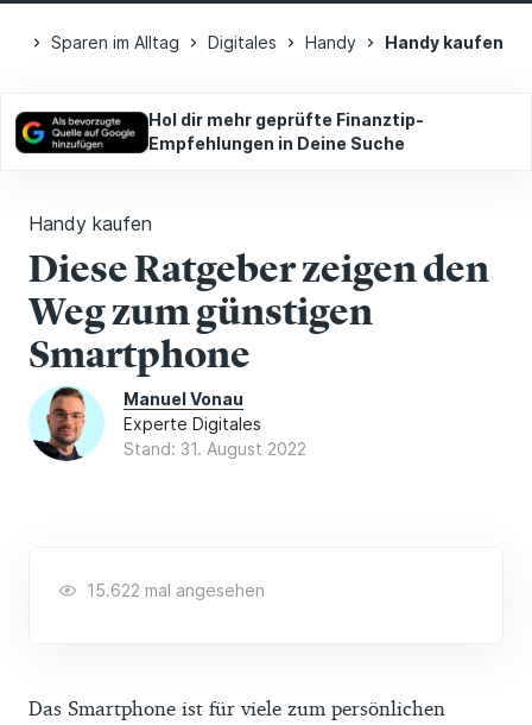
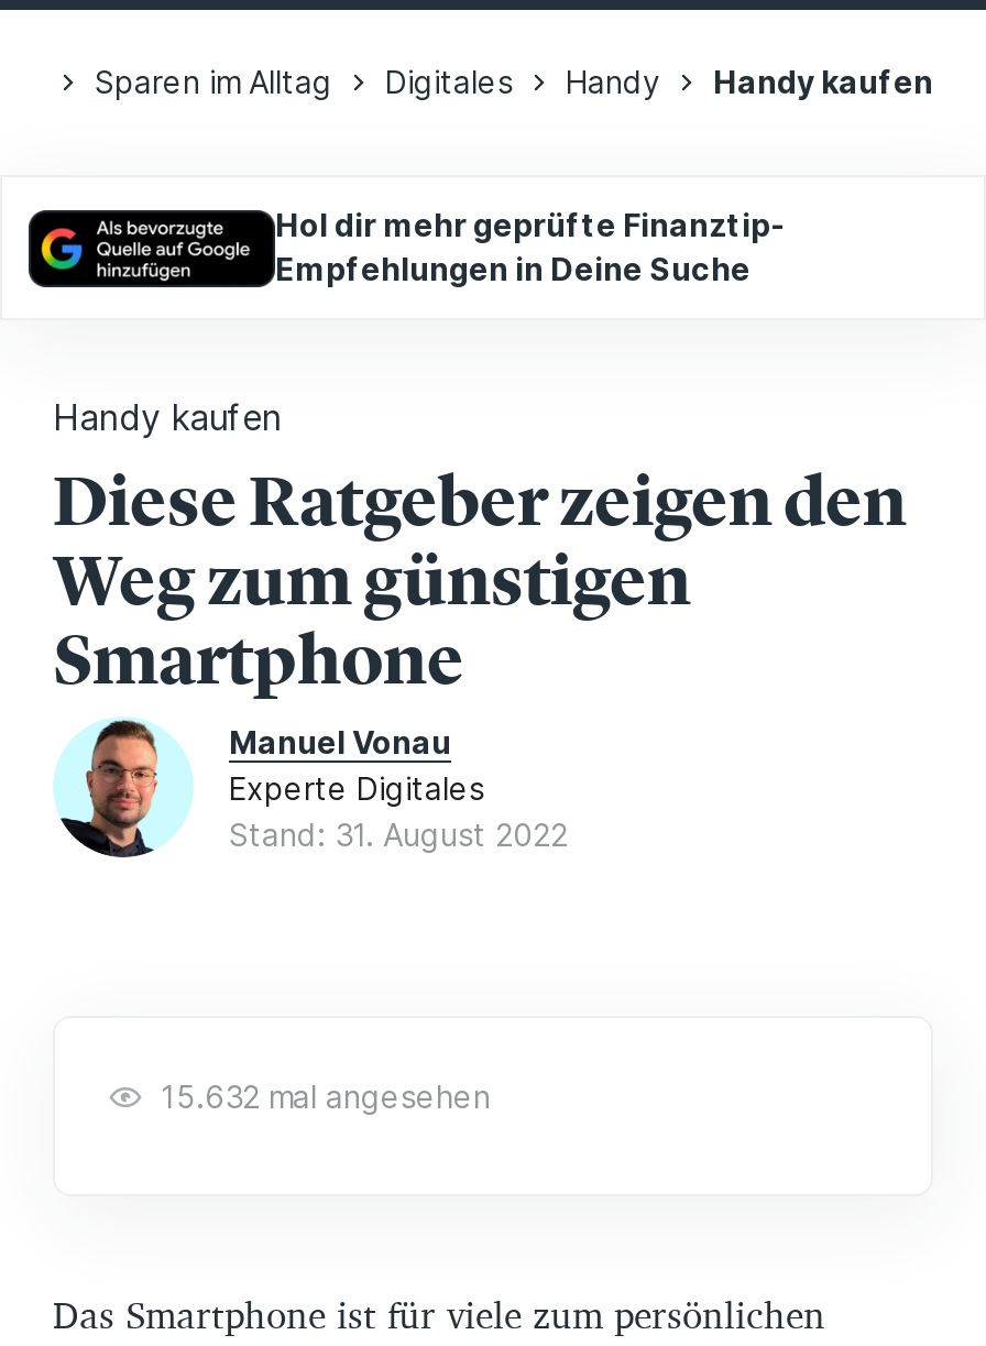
- 15.622 mal angesehen
+ 15.632 mal angesehen
